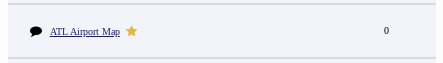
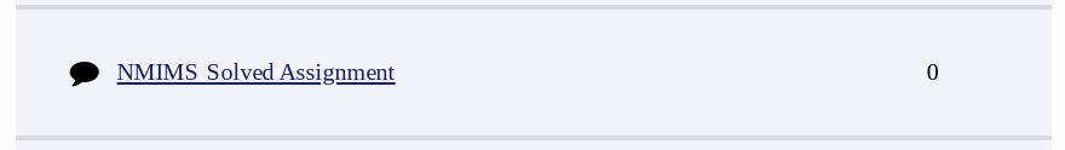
- ATL Airport Map
+ NMIMS Solved Assignment
